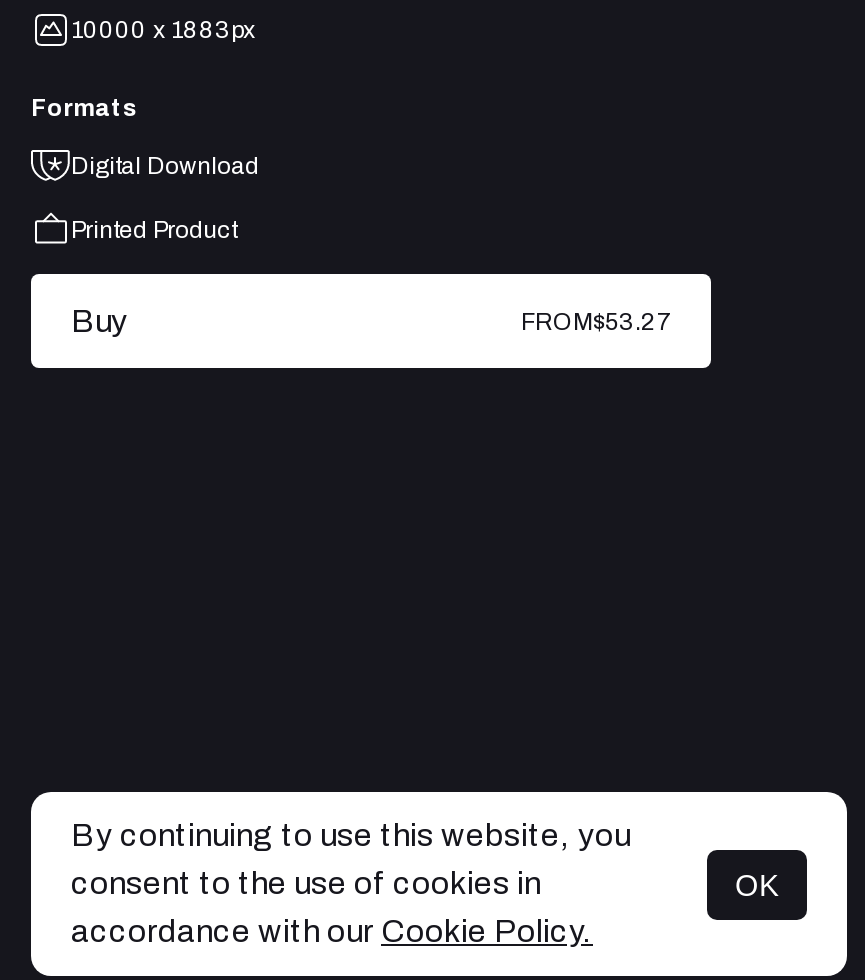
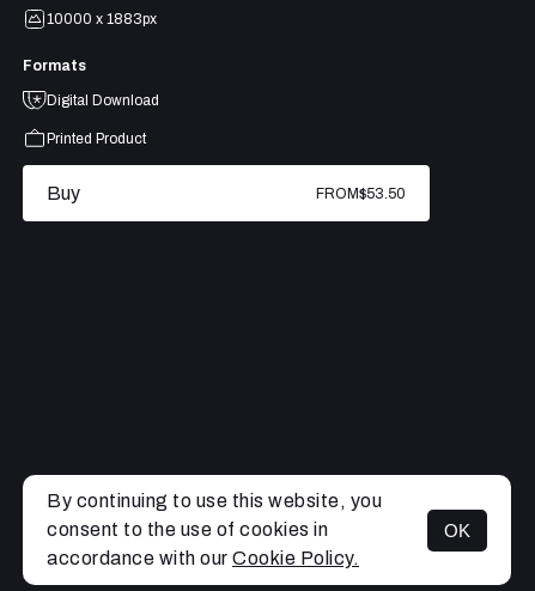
- FROM$53.27
+ FROM$53.50
